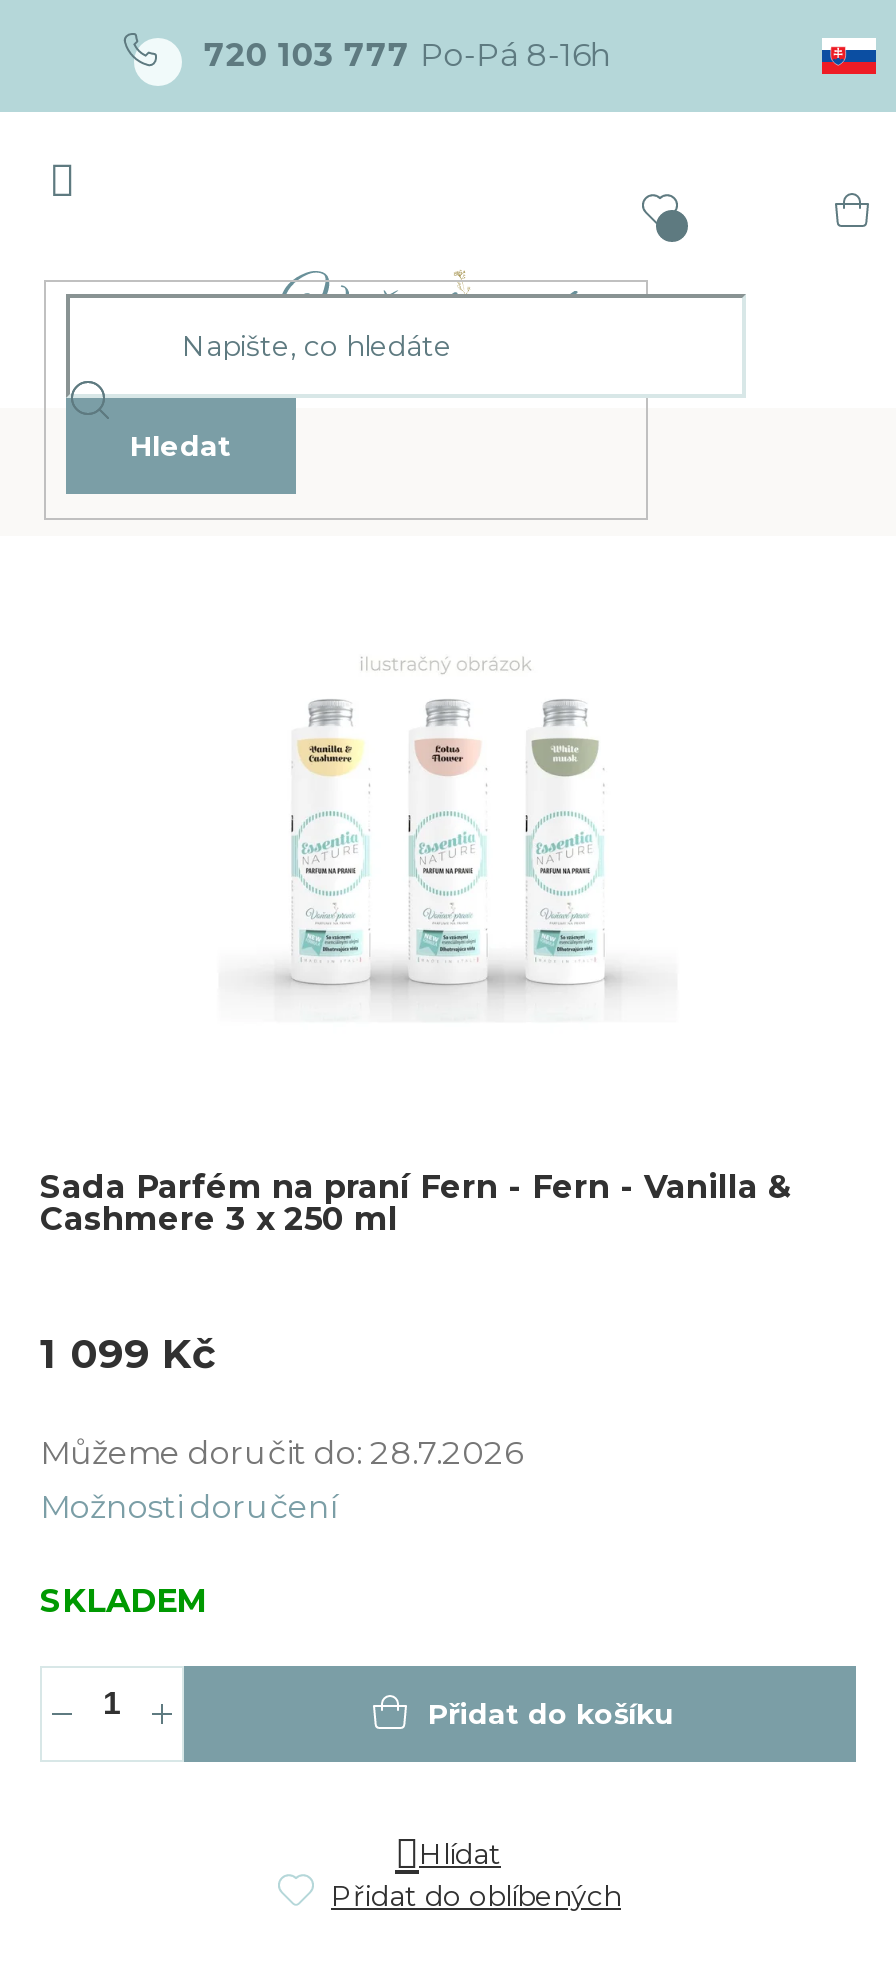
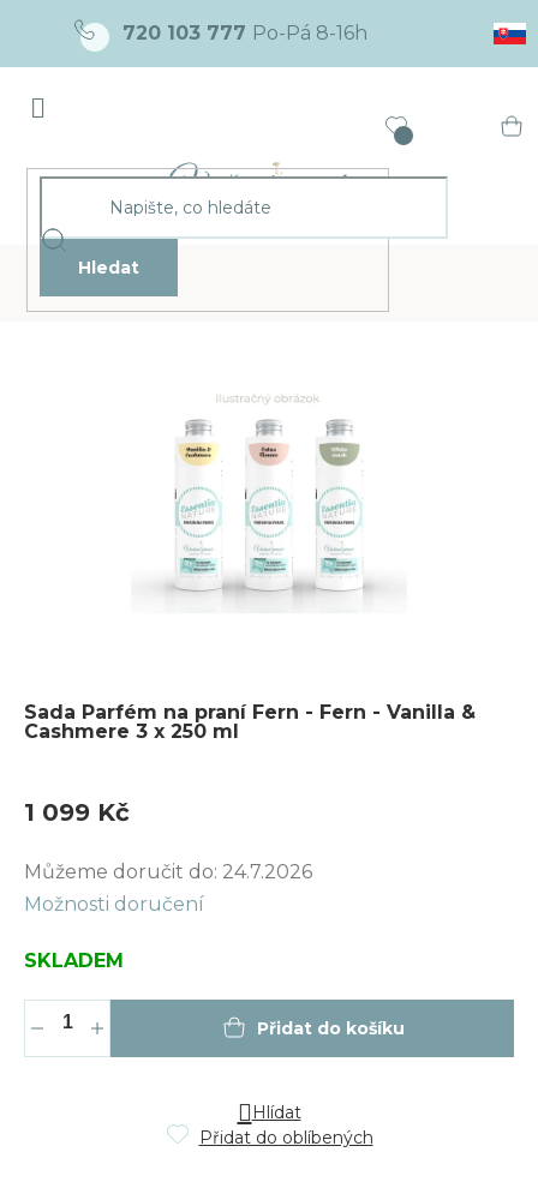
- Můžeme doručit do: 28.7.2026
+ Můžeme doručit do: 24.7.2026
